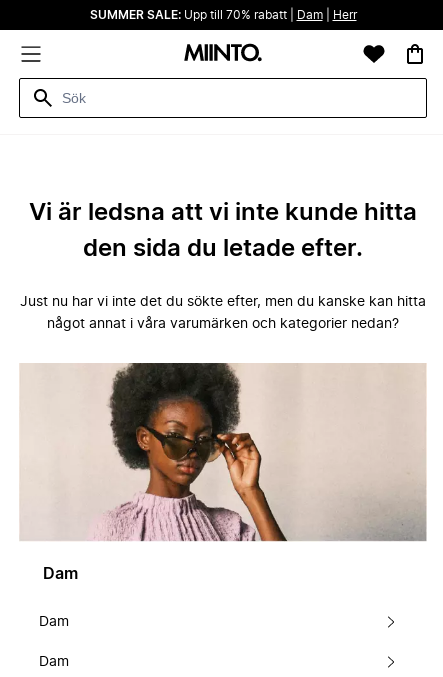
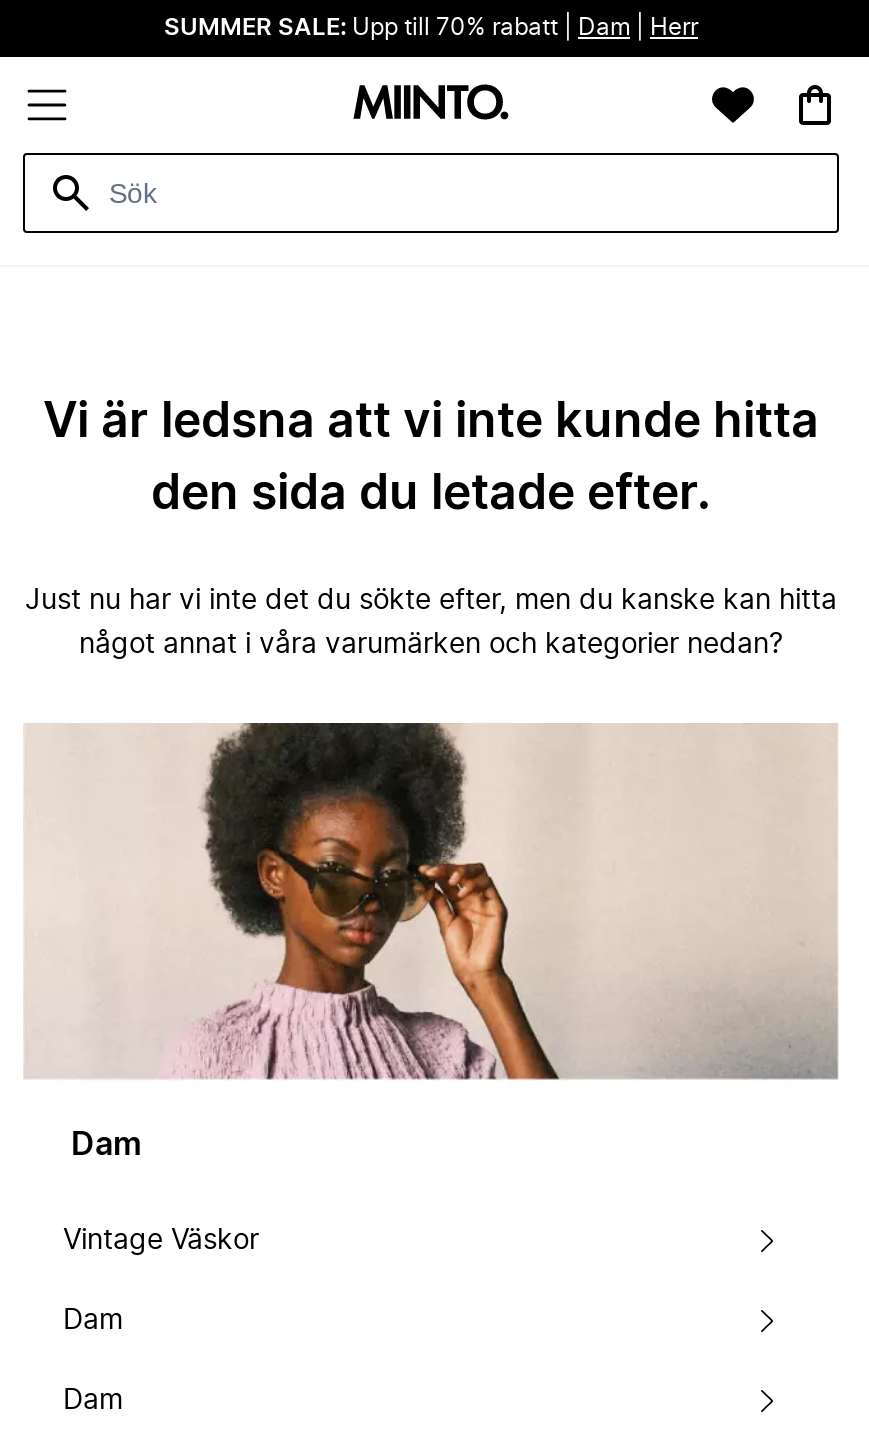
+ Vintage Väskor
